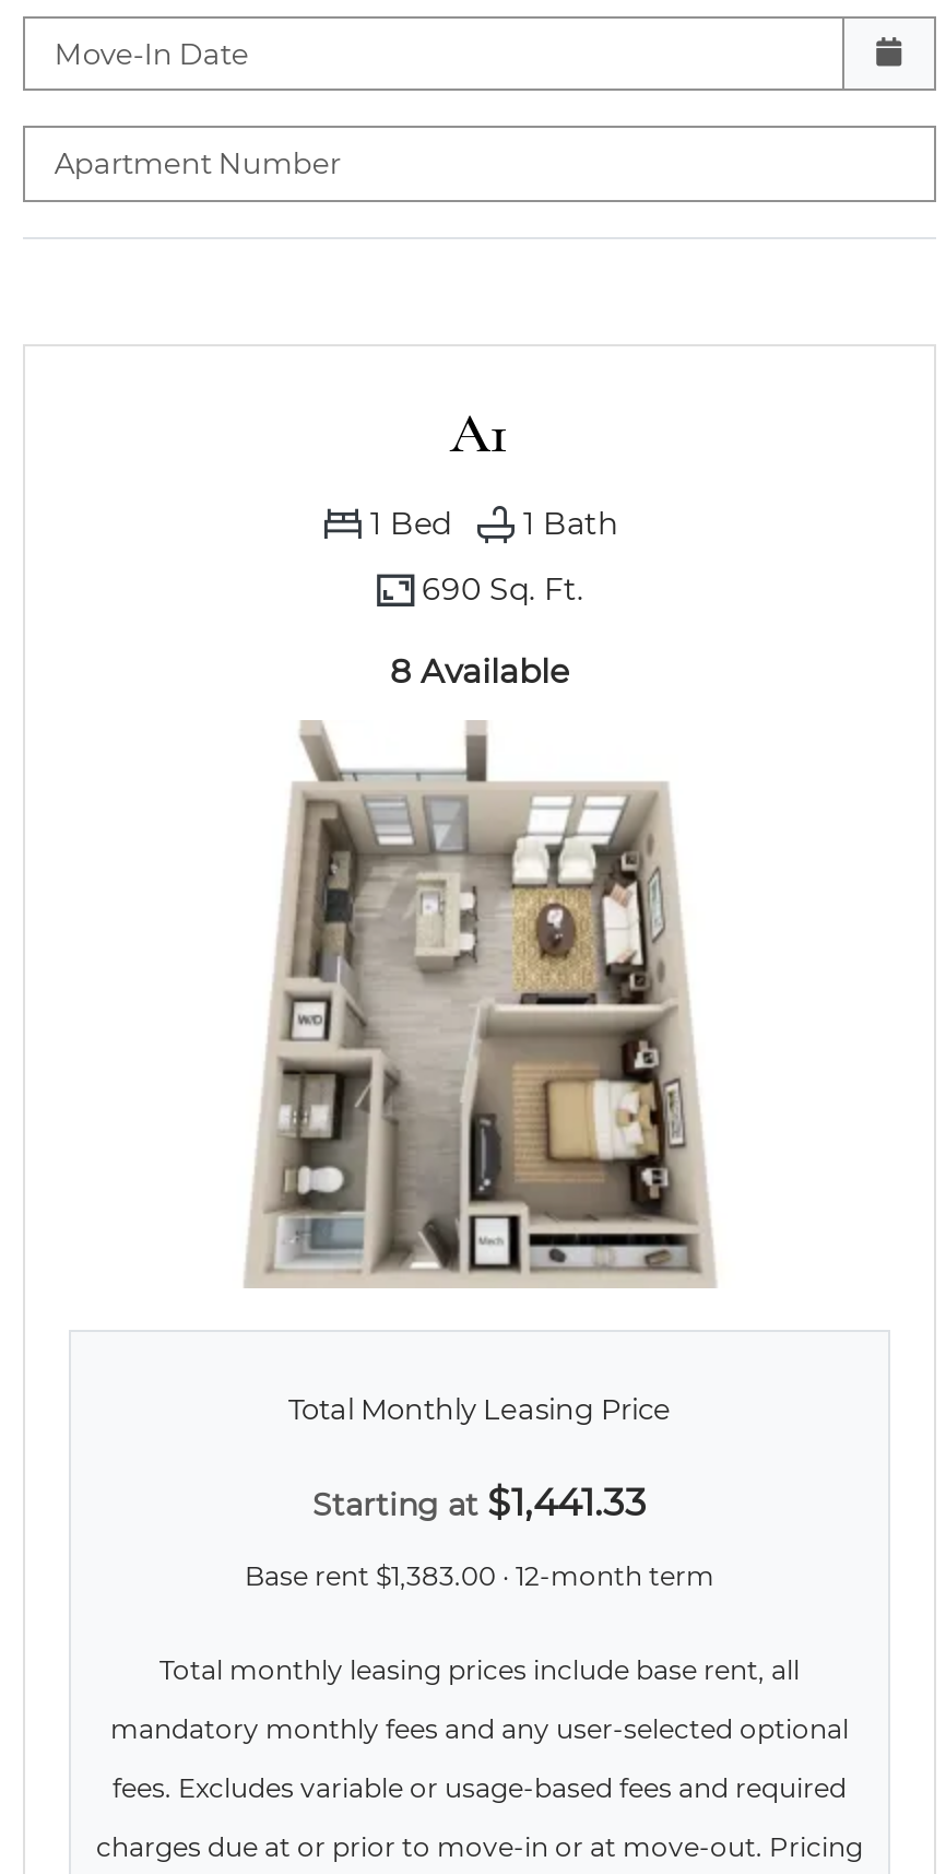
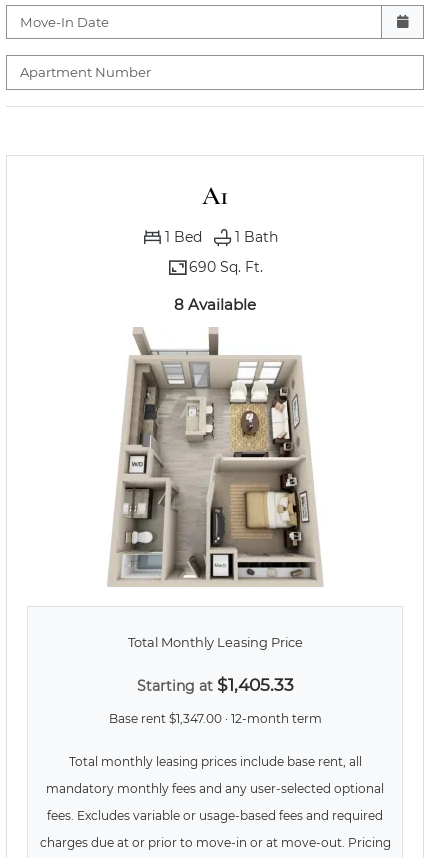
- Starting at $1,441.33
+ Starting at $1,405.33

- Base rent $1,383.00 · 12-month term
+ Base rent $1,347.00 · 12-month term
